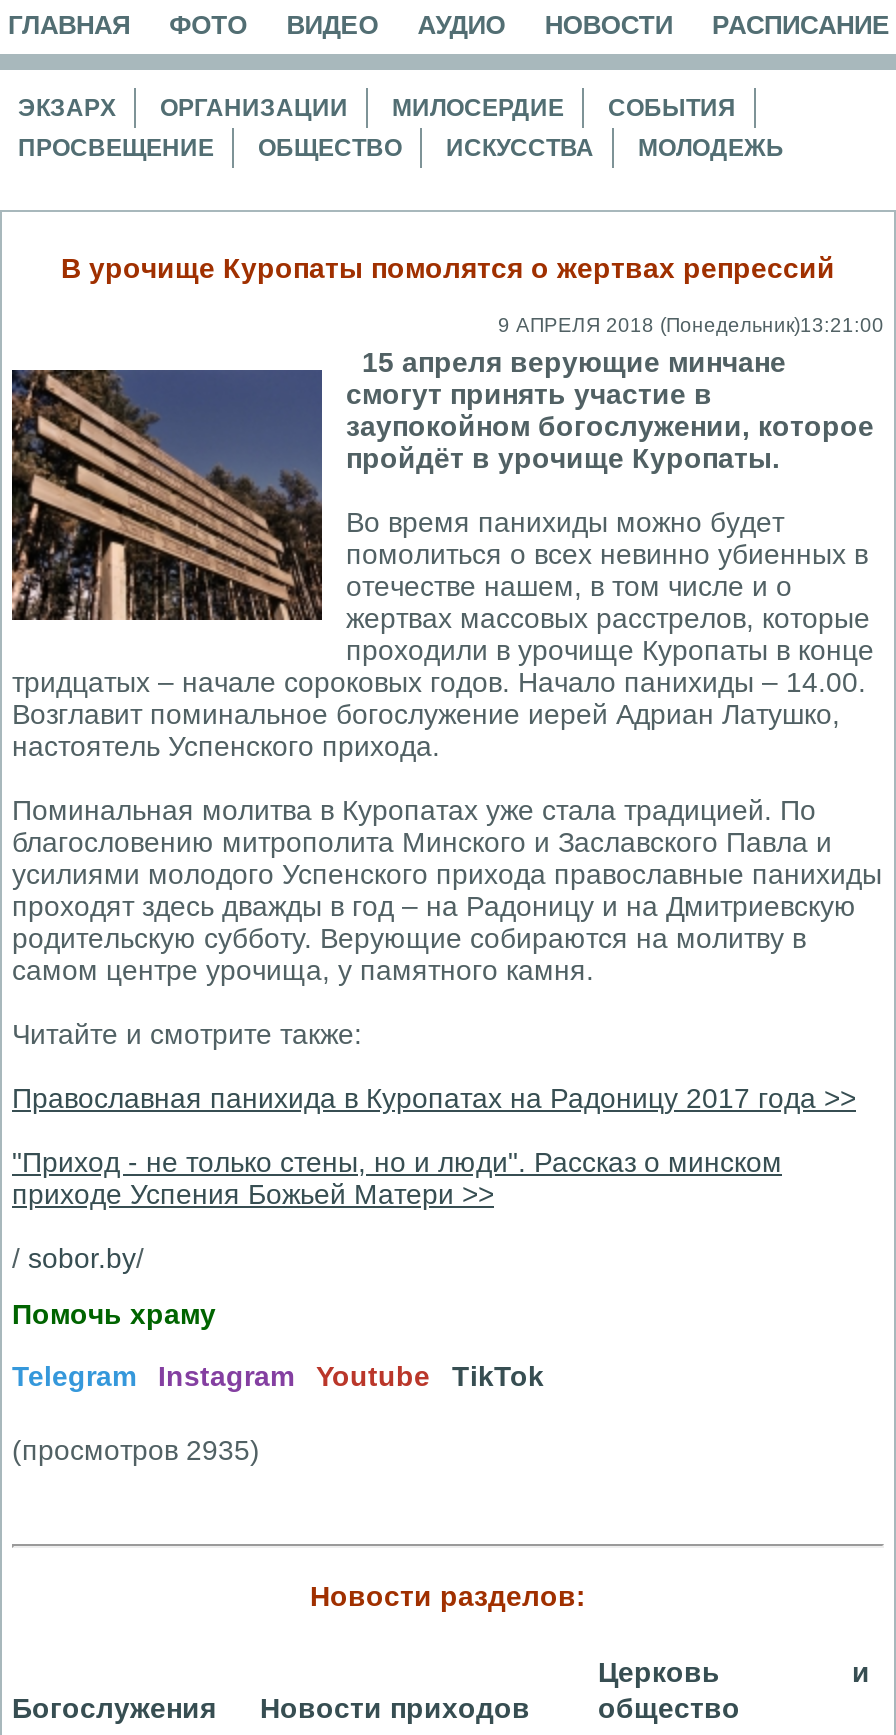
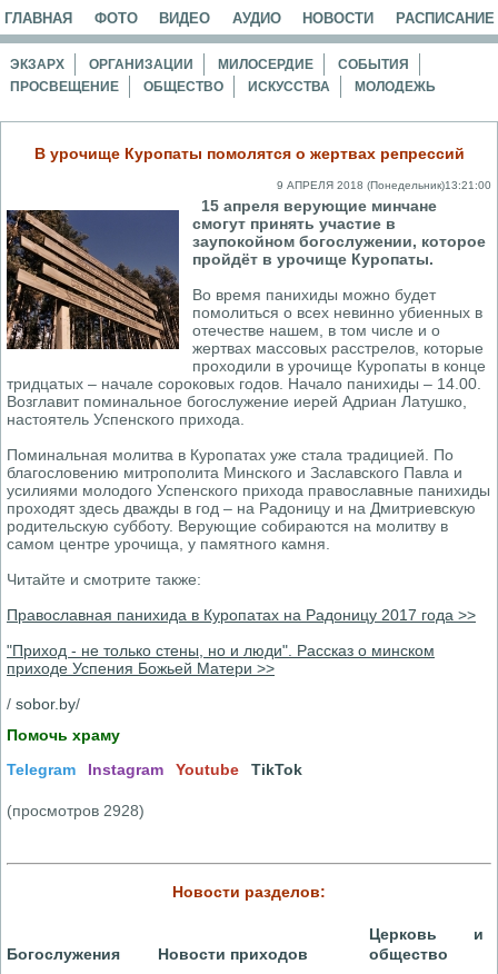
- (просмотров 2935)
+ (просмотров 2928)
